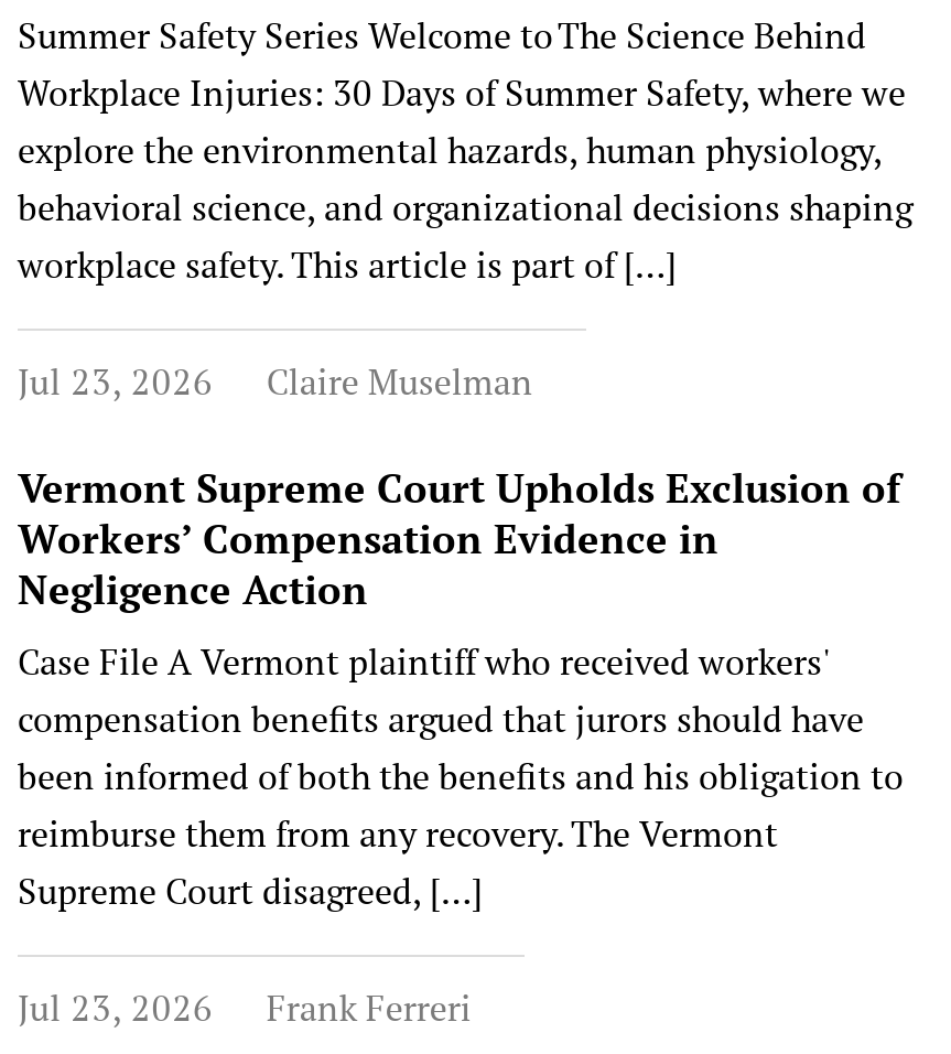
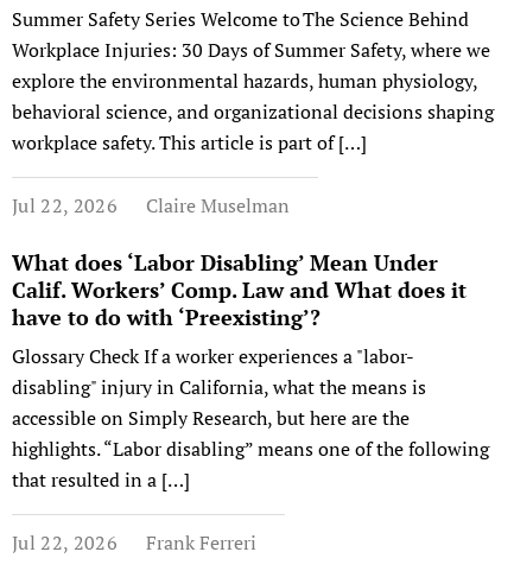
- Jul 23, 2026 Claire Muselman
+ Jul 22, 2026 Claire Muselman

- Vermont Supreme Court Upholds Exclusion of
- Workers’ Compensation Evidence in
- Negligence Action
- Case File A Vermont plaintiff who received workers'
- compensation benefits argued that jurors should have
- been informed of both the benefits and his obligation to
- reimburse them from any recovery. The Vermont
- Supreme Court disagreed, […]
+ What does ‘Labor Disabling’ Mean Under
+ Calif. Workers’ Comp. Law and What does it
+ have to do with ‘Preexisting’?
+ Glossary Check If a worker experiences a "labor-
+ disabling" injury in California, what the means is
+ accessible on Simply Research, but here are the
+ highlights. “Labor disabling” means one of the following
+ that resulted in a […]

- Jul 23, 2026 Frank Ferreri
+ Jul 22, 2026 Frank Ferreri
